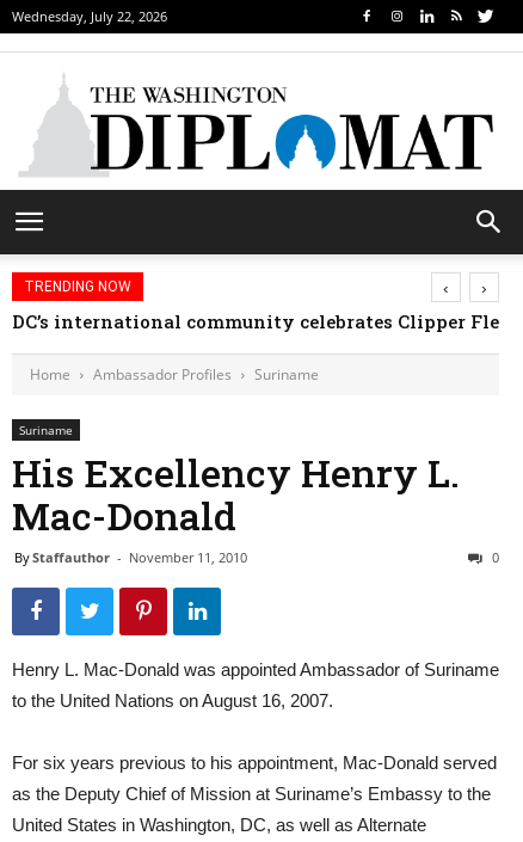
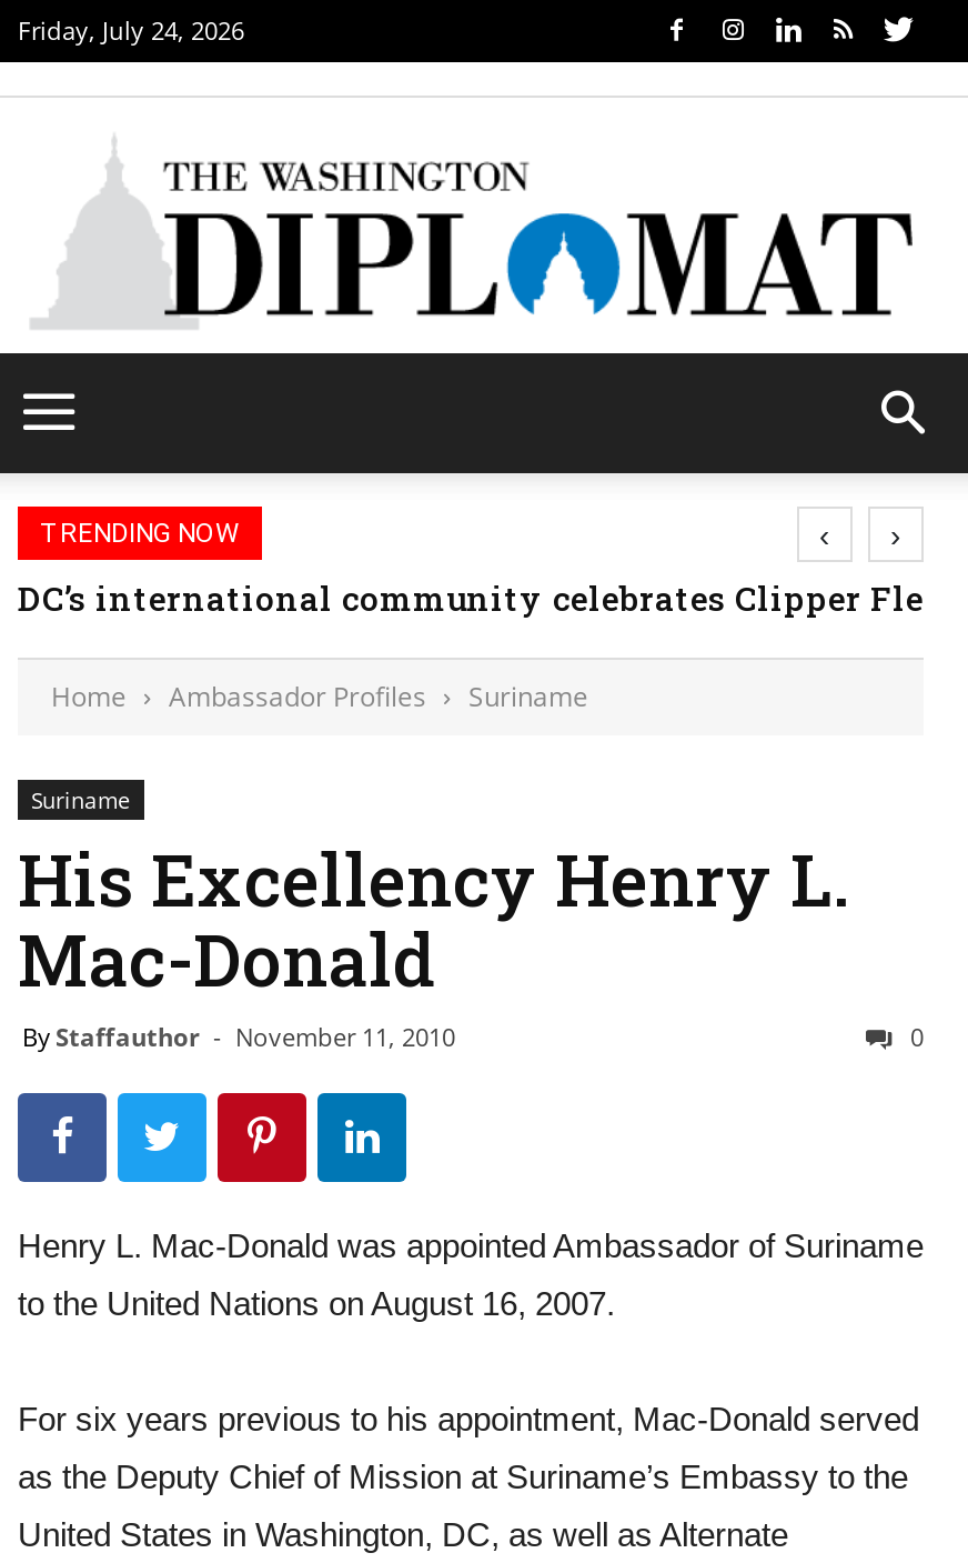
- Wednesday, July 22, 2026
+ Friday, July 24, 2026
